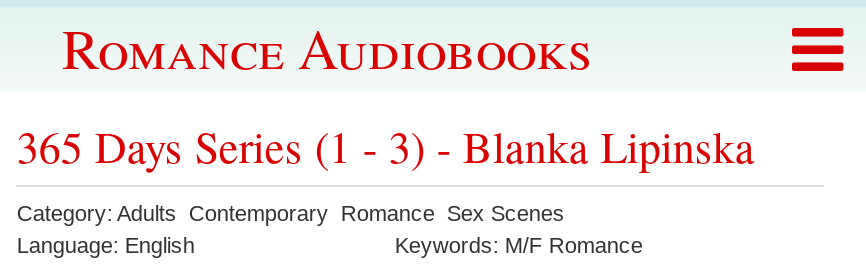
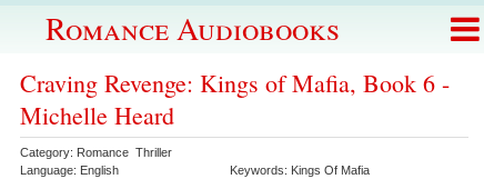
- 365 Days Series (1 - 3) - Blanka Lipinska
- Category: Adults Contemporary Romance Sex Scenes
+ Craving Revenge: Kings of Mafia, Book 6 -
+ Michelle Heard
+ Category: Romance Thriller

- Keywords: M/F Romance
+ Keywords: Kings Of Mafia
